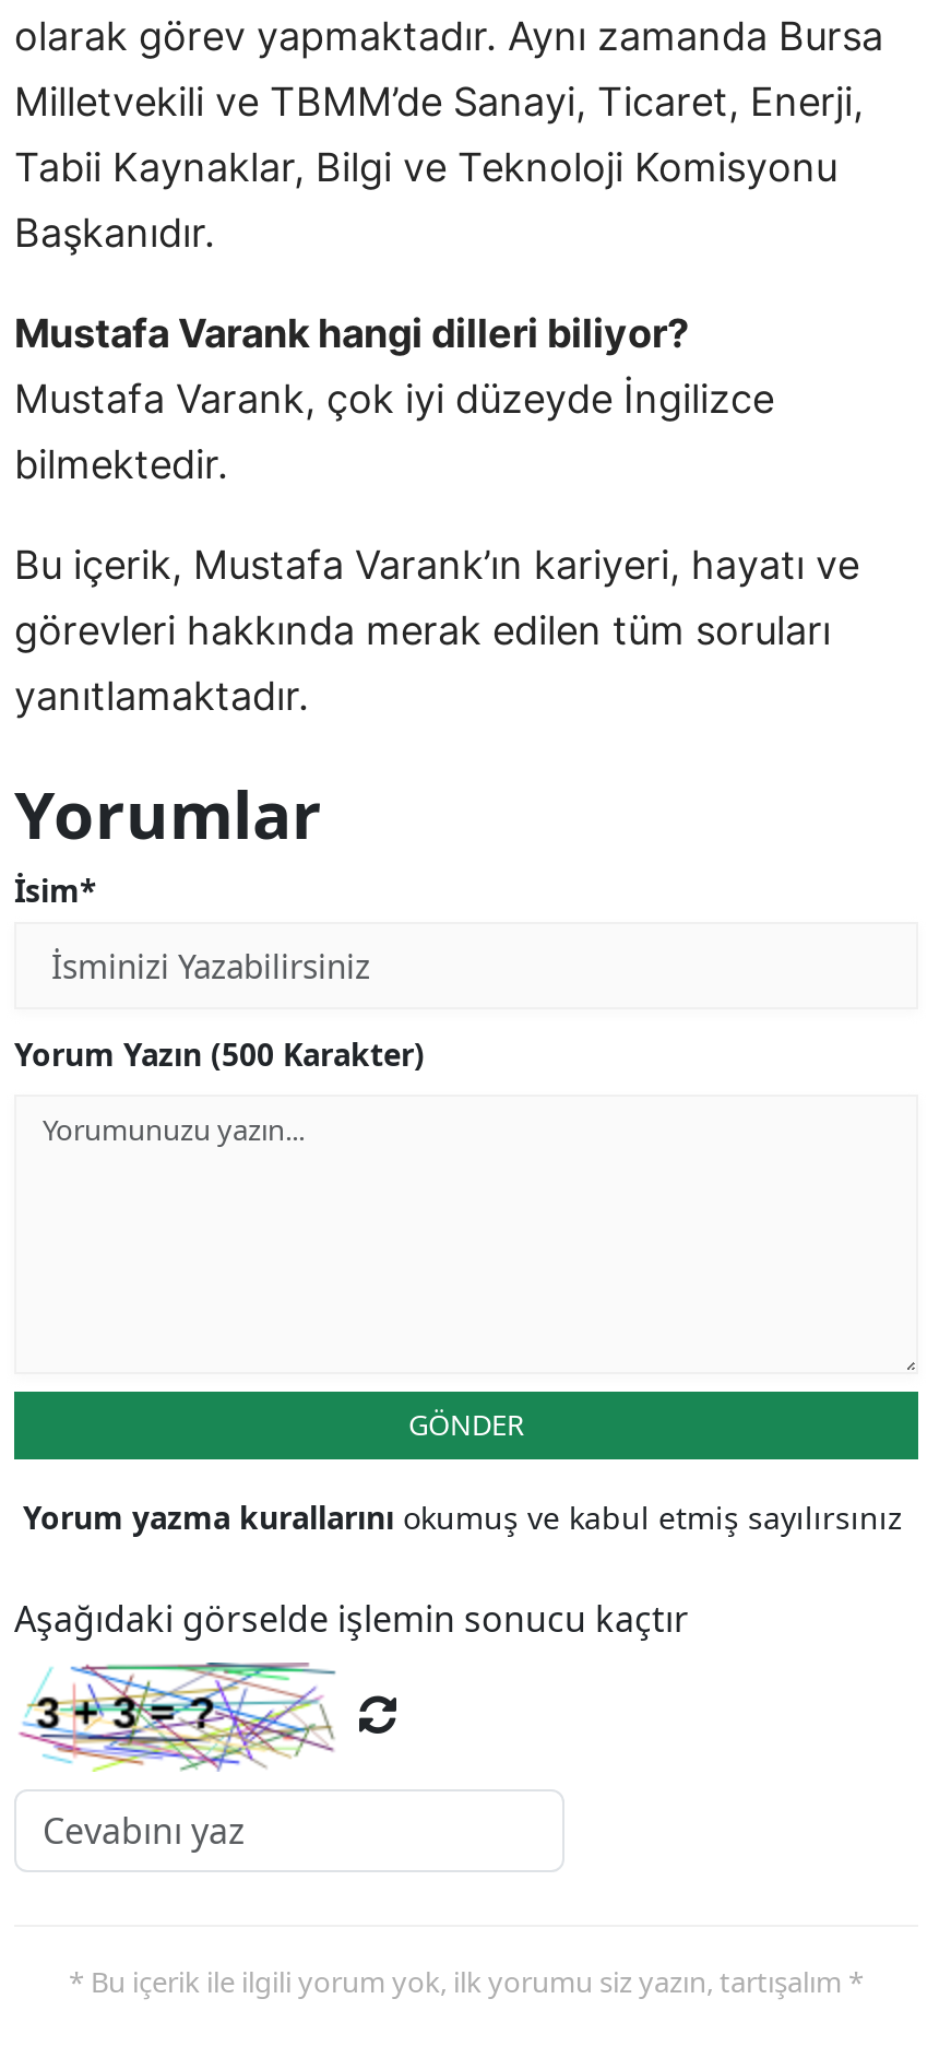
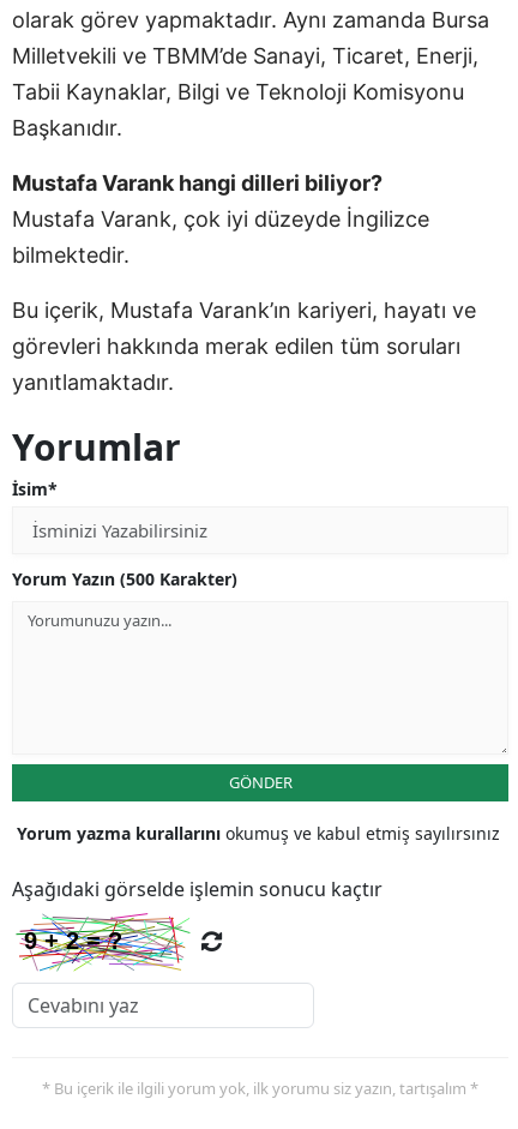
- [image]
+ [image]
